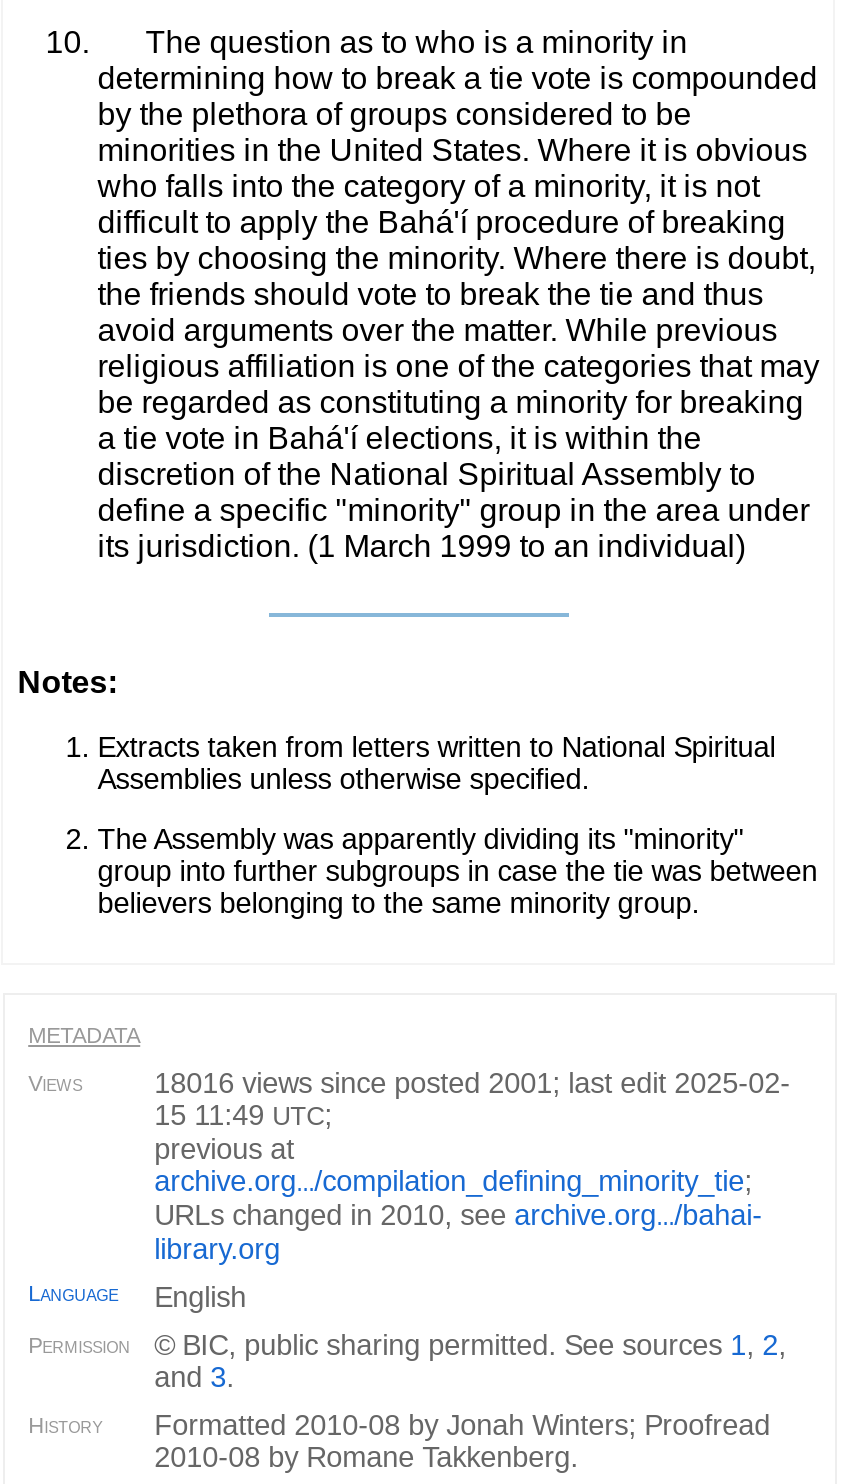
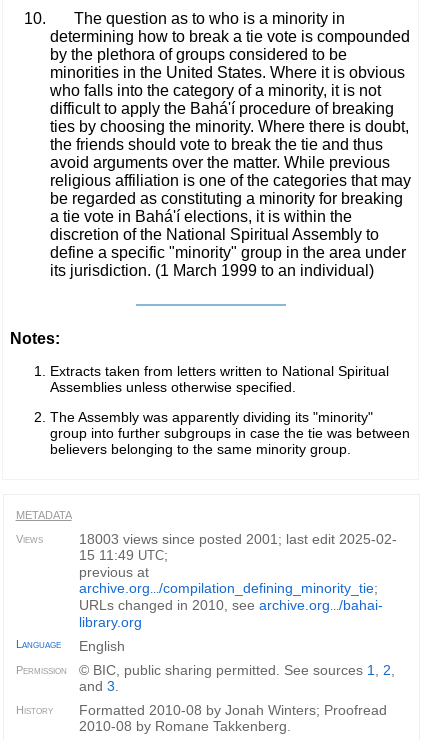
- 18016 views since posted 2001; last edit 2025-02-
+ 18003 views since posted 2001; last edit 2025-02-
